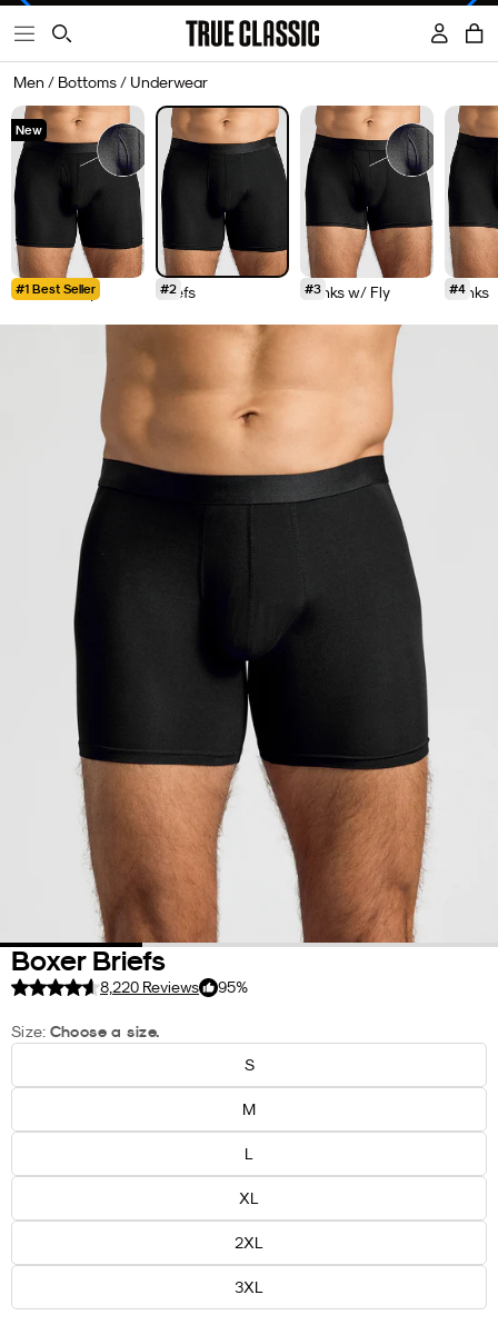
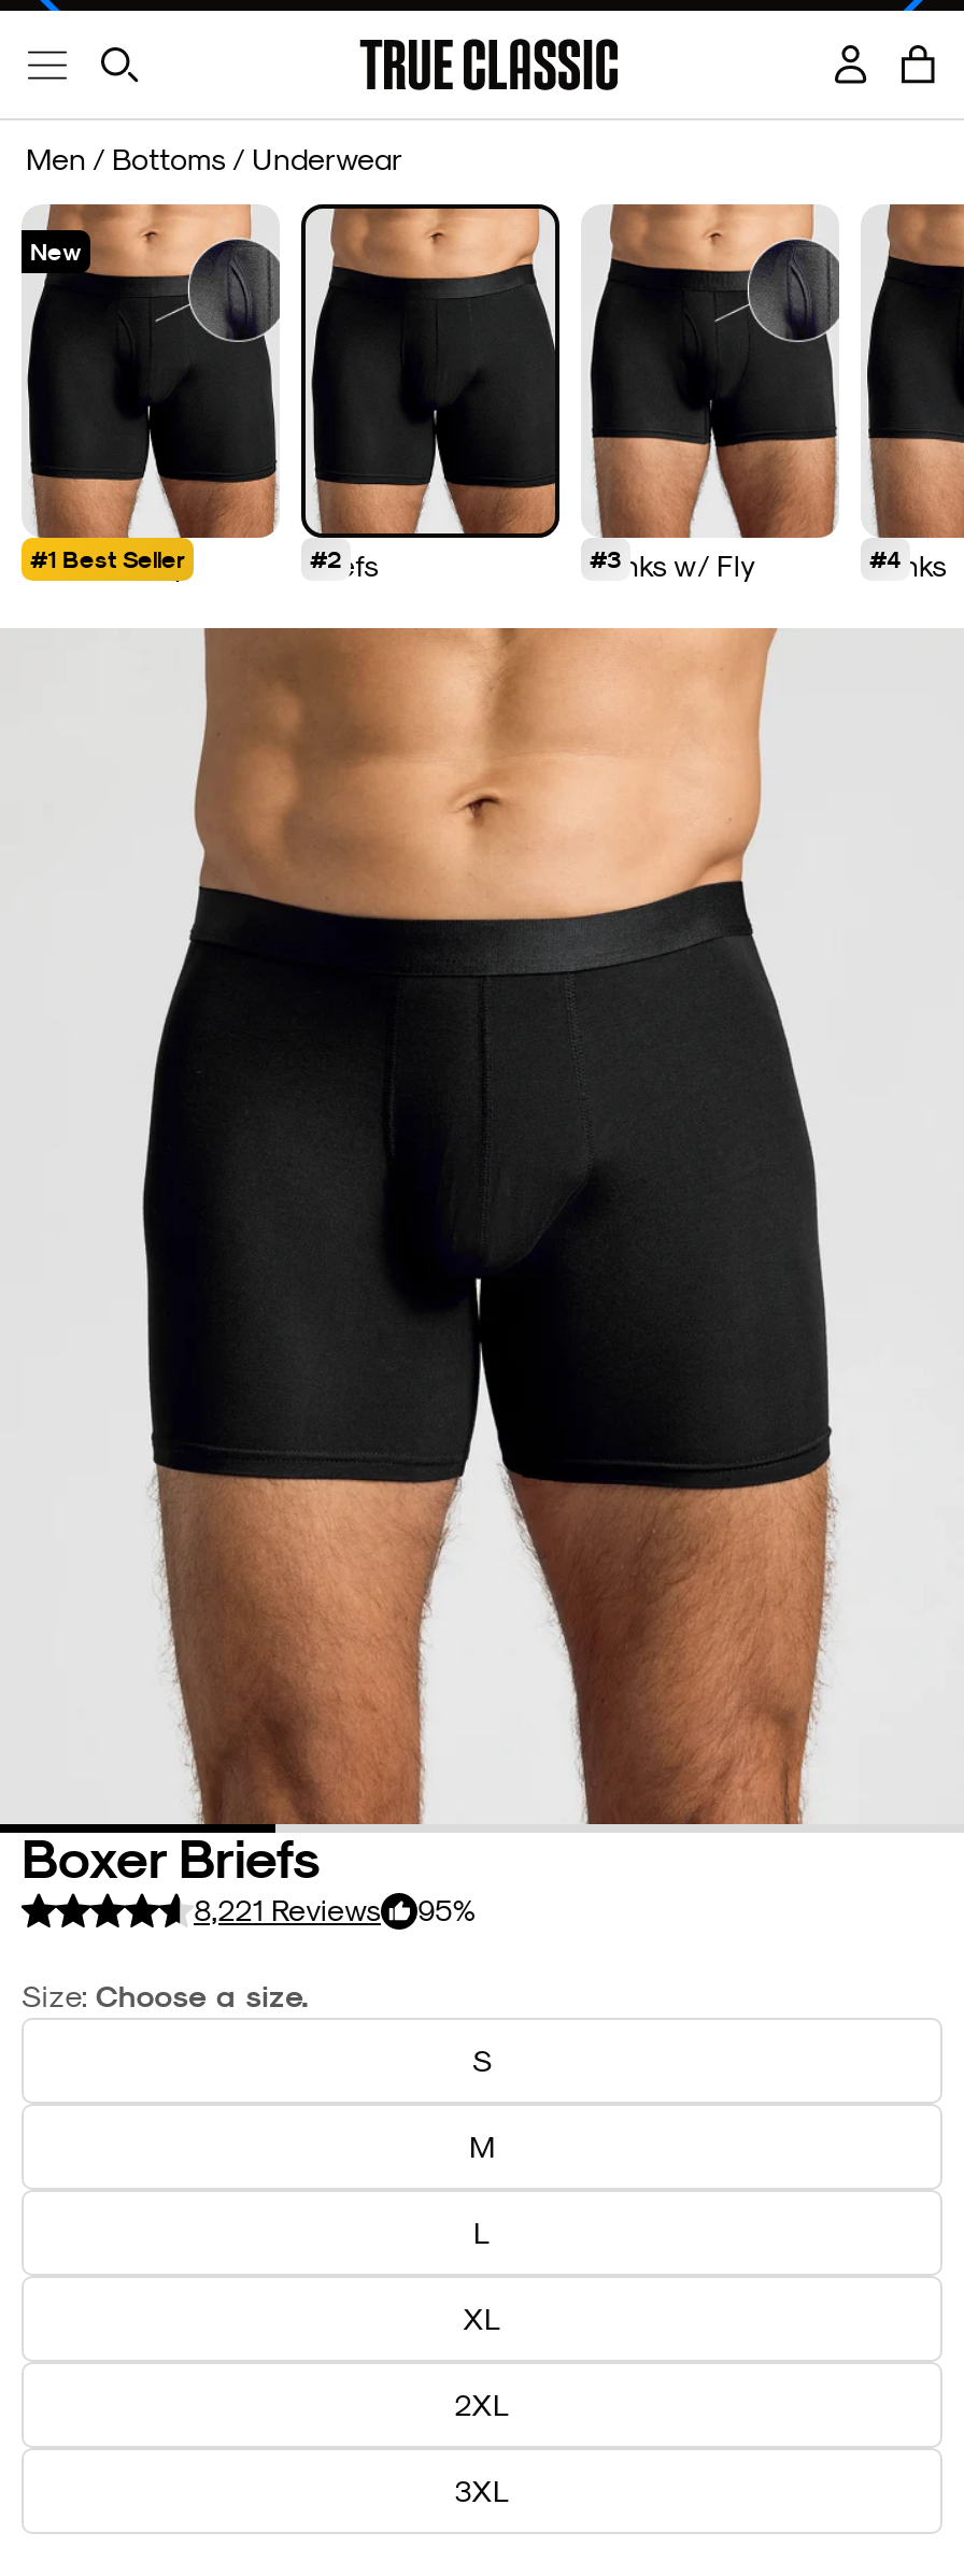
- 8,220 Reviews 95%
+ 8,221 Reviews 95%
